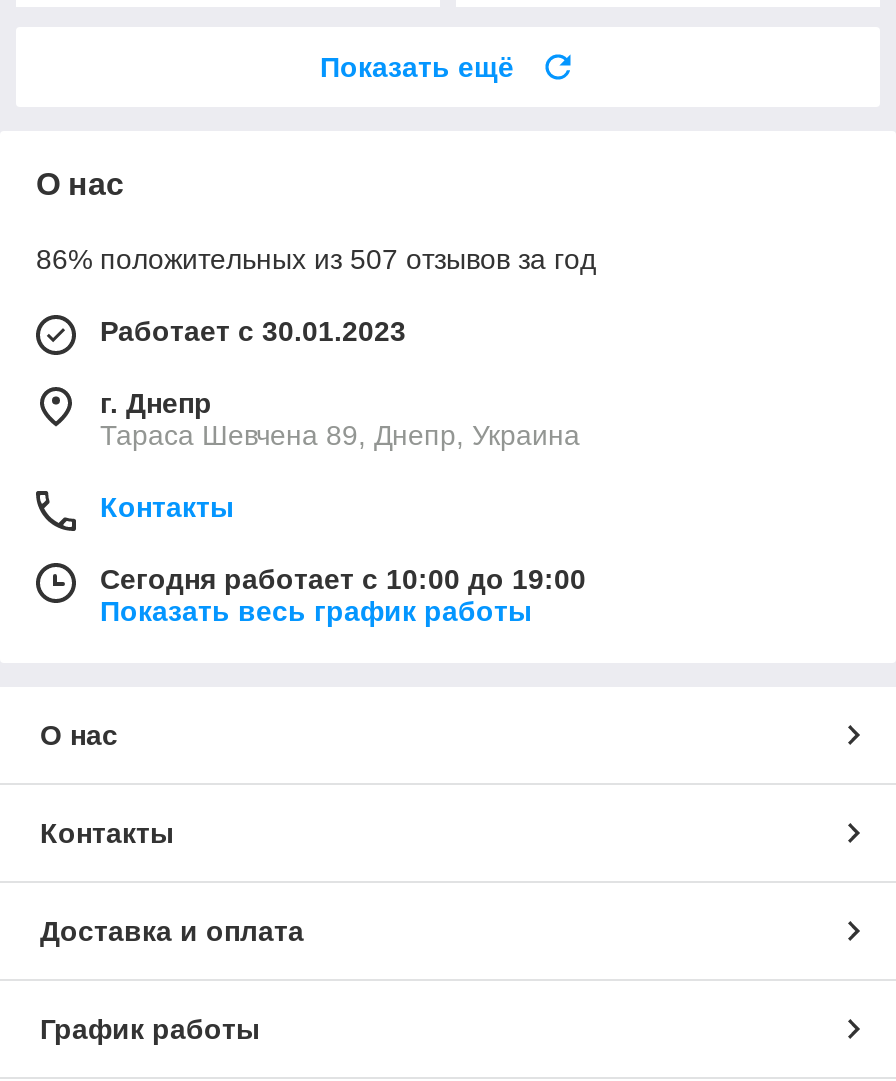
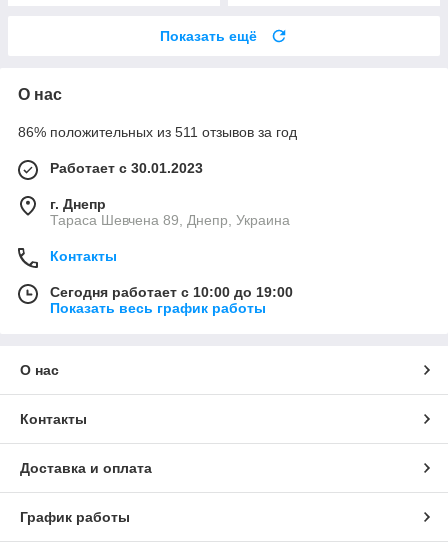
- 86% положительных из 507 отзывов за год
+ 86% положительных из 511 отзывов за год
